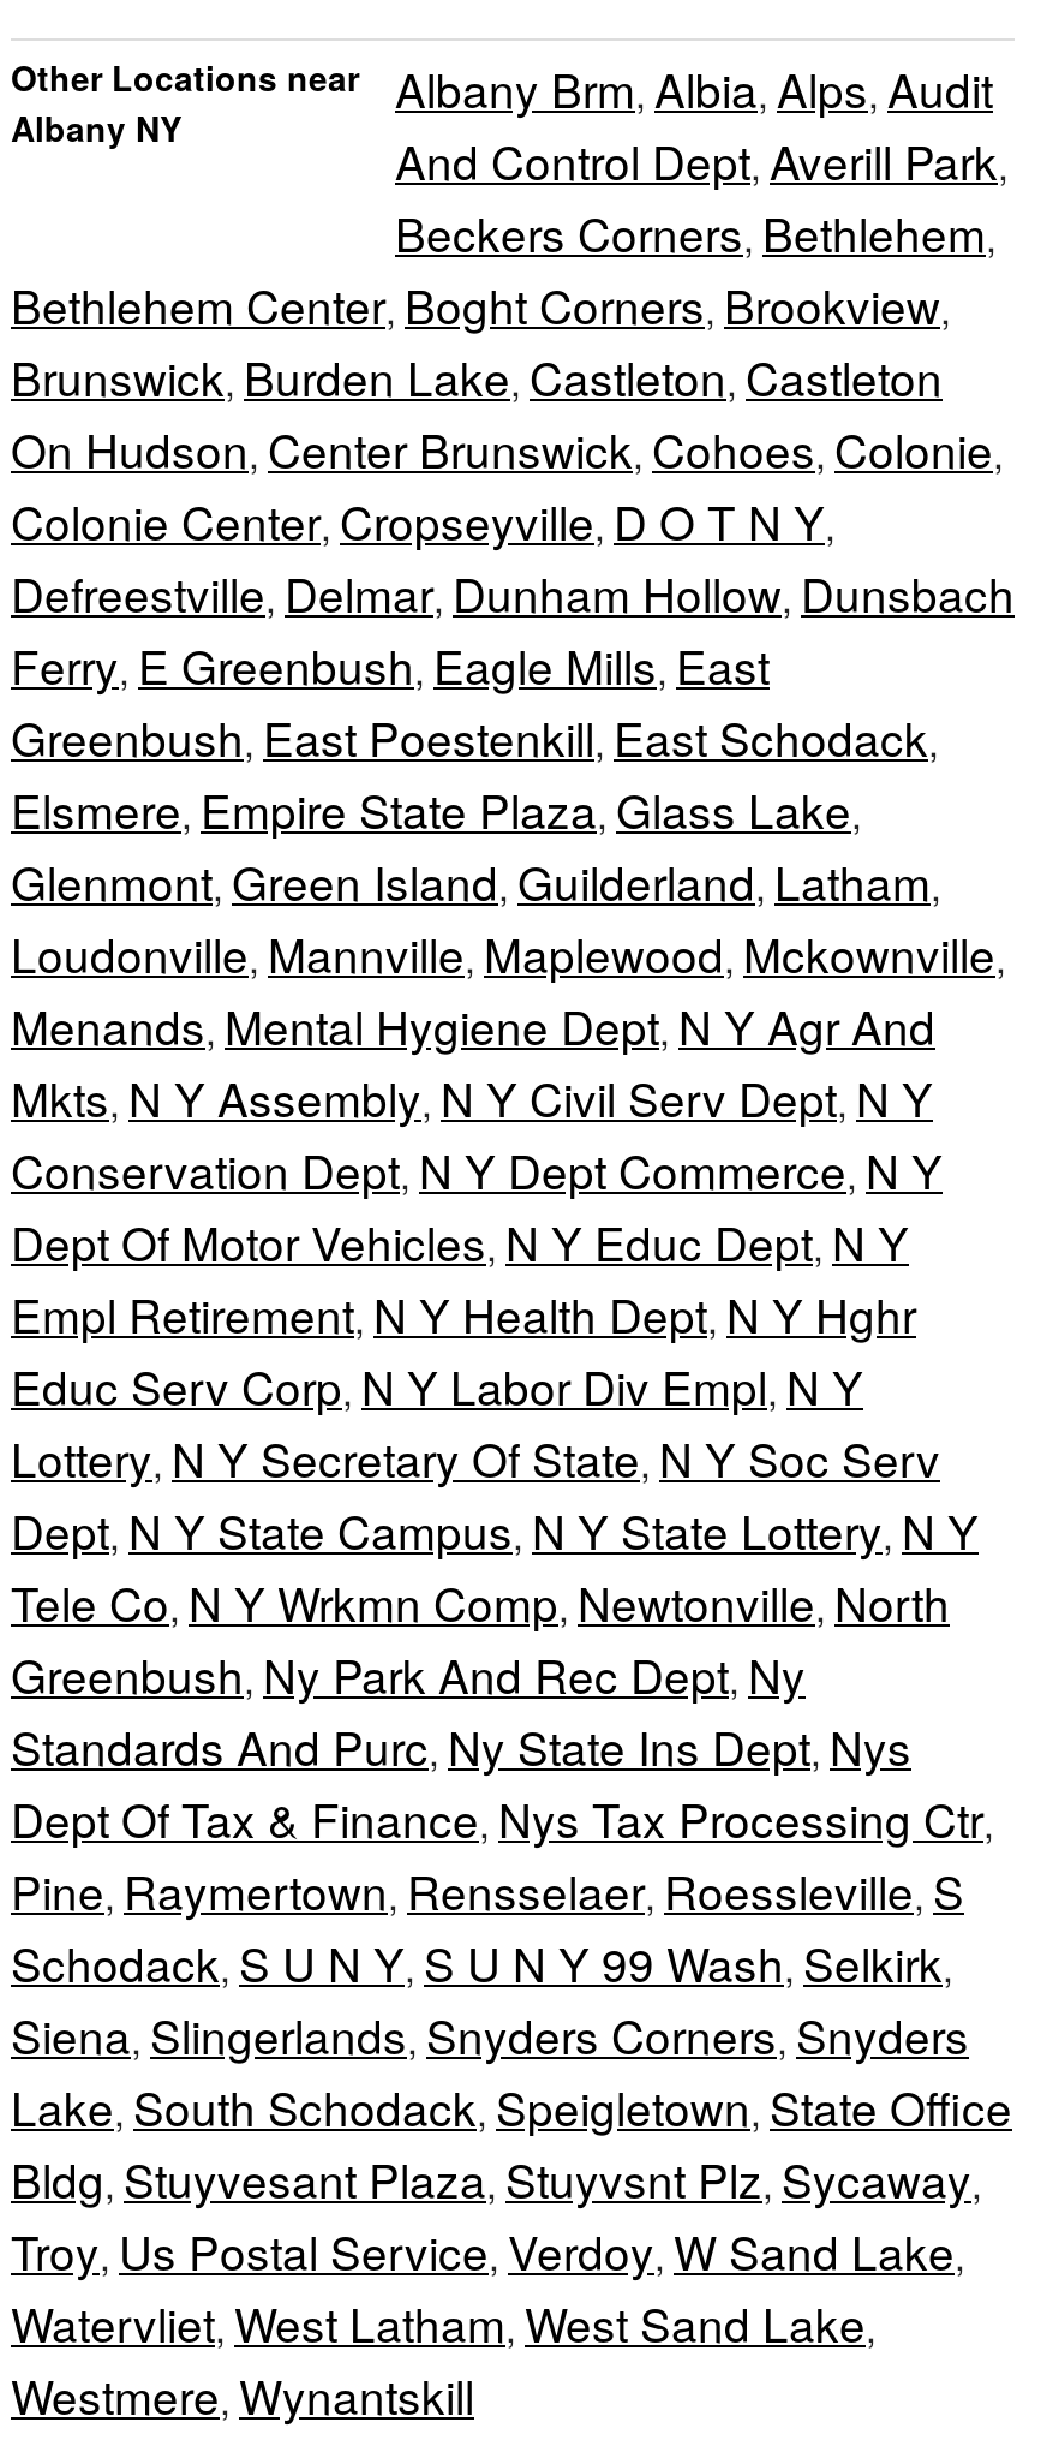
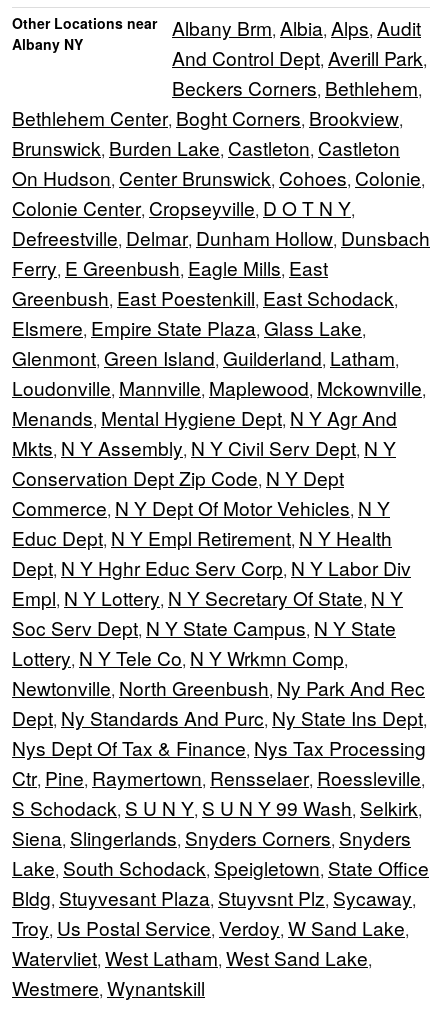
- Conservation Dept, N Y Dept Commerce, N Y
- Dept Of Motor Vehicles, N Y Educ Dept, N Y
- Empl Retirement, N Y Health Dept, N Y Hghr
- Educ Serv Corp, N Y Labor Div Empl, N Y
- Lottery, N Y Secretary Of State, N Y Soc Serv
- Dept, N Y State Campus, N Y State Lottery, N Y
- Tele Co, N Y Wrkmn Comp, Newtonville, North
- Greenbush, Ny Park And Rec Dept, Ny
- Standards And Purc, Ny State Ins Dept, Nys
- Dept Of Tax & Finance, Nys Tax Processing Ctr,
- Pine, Raymertown, Rensselaer, Roessleville, S
- Schodack, S U N Y, S U N Y 99 Wash, Selkirk,
+ Conservation Dept Zip Code, N Y Dept
+ Commerce, N Y Dept Of Motor Vehicles, N Y
+ Educ Dept, N Y Empl Retirement, N Y Health
+ Dept, N Y Hghr Educ Serv Corp, N Y Labor Div
+ Empl, N Y Lottery, N Y Secretary Of State, N Y
+ Soc Serv Dept, N Y State Campus, N Y State
+ Lottery, N Y Tele Co, N Y Wrkmn Comp,
+ Newtonville, North Greenbush, Ny Park And Rec
+ Dept, Ny Standards And Purc, Ny State Ins Dept,
+ Nys Dept Of Tax & Finance, Nys Tax Processing
+ Ctr, Pine, Raymertown, Rensselaer, Roessleville,
+ S Schodack, S U N Y, S U N Y 99 Wash, Selkirk,
